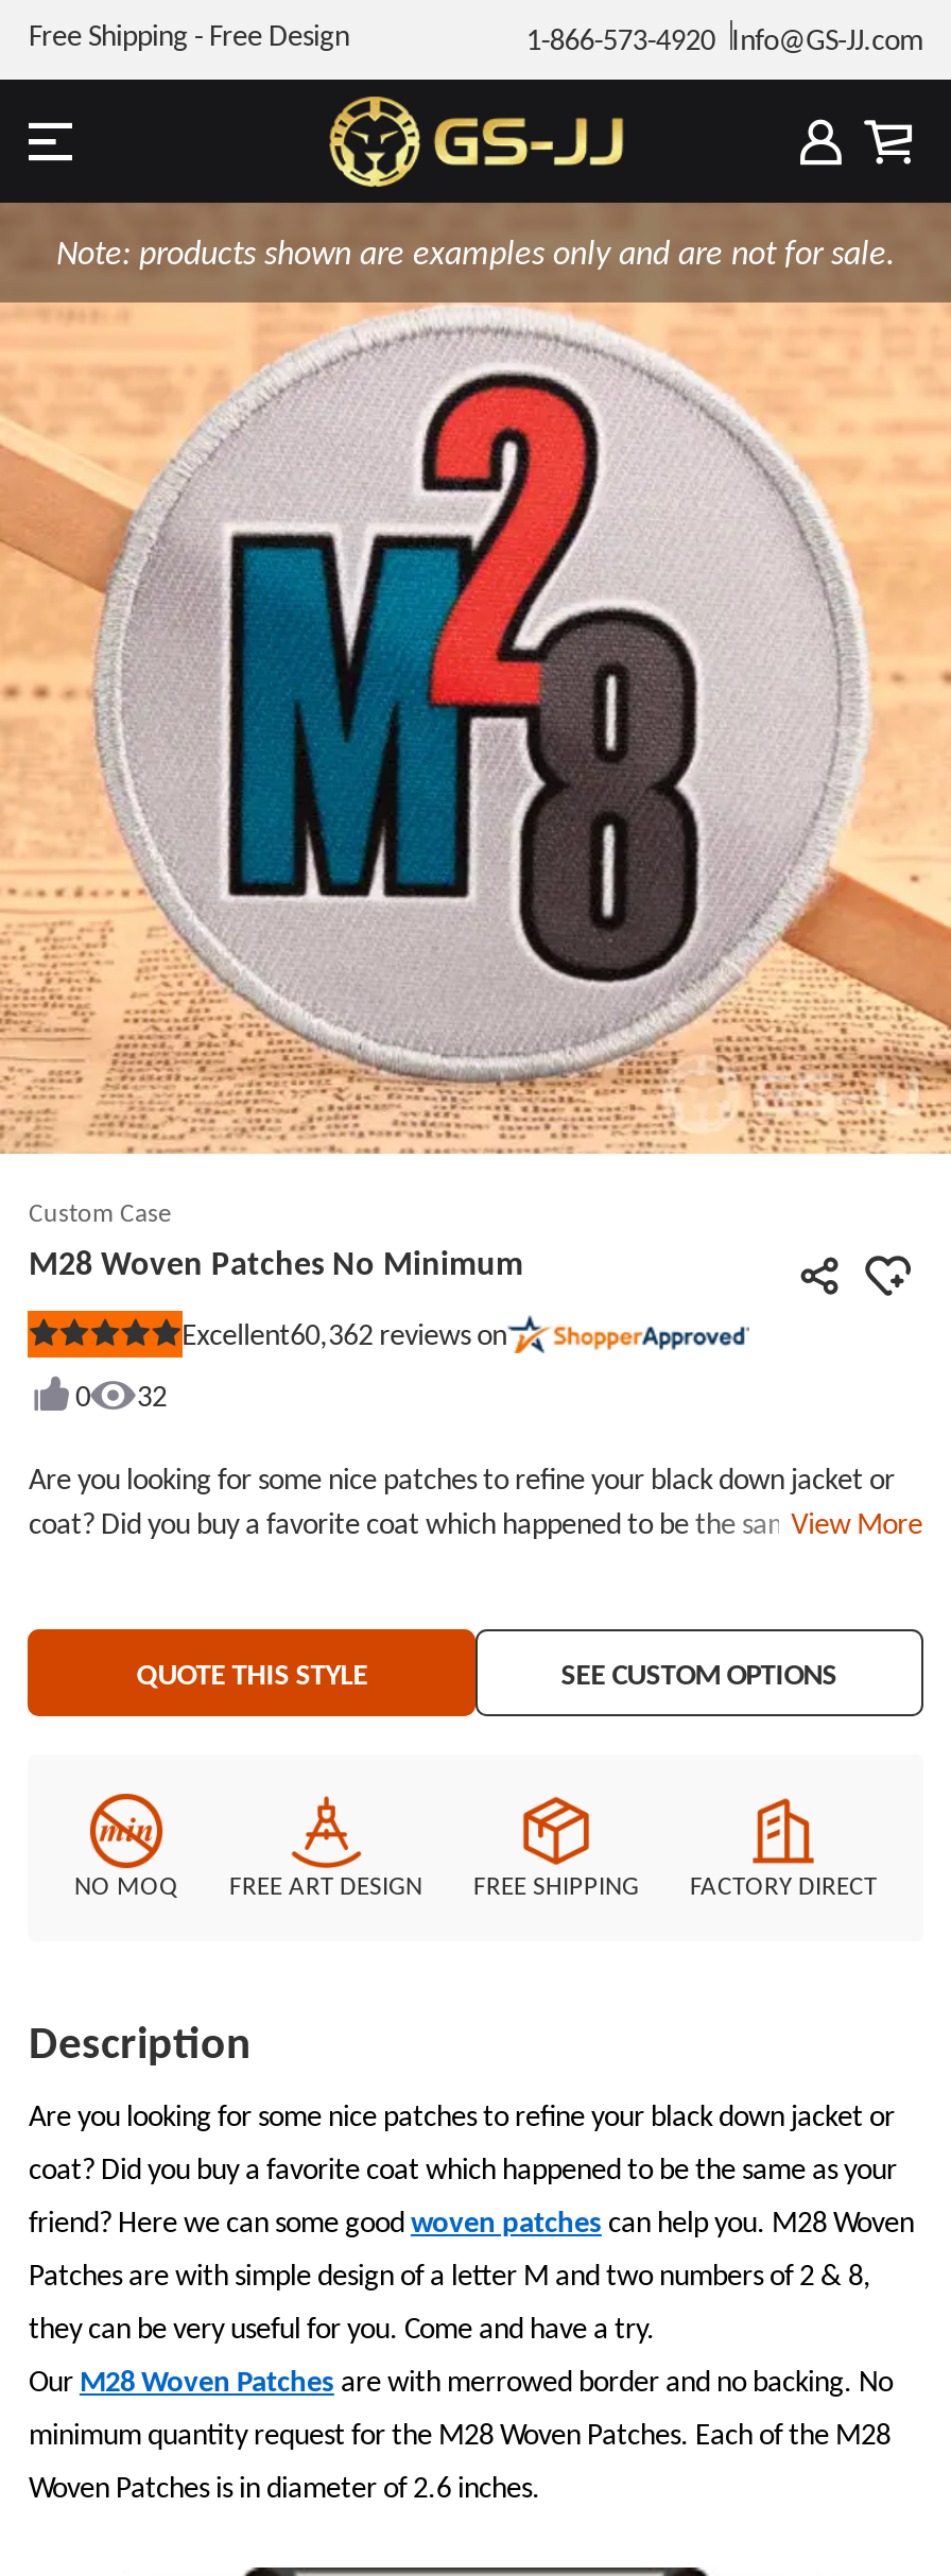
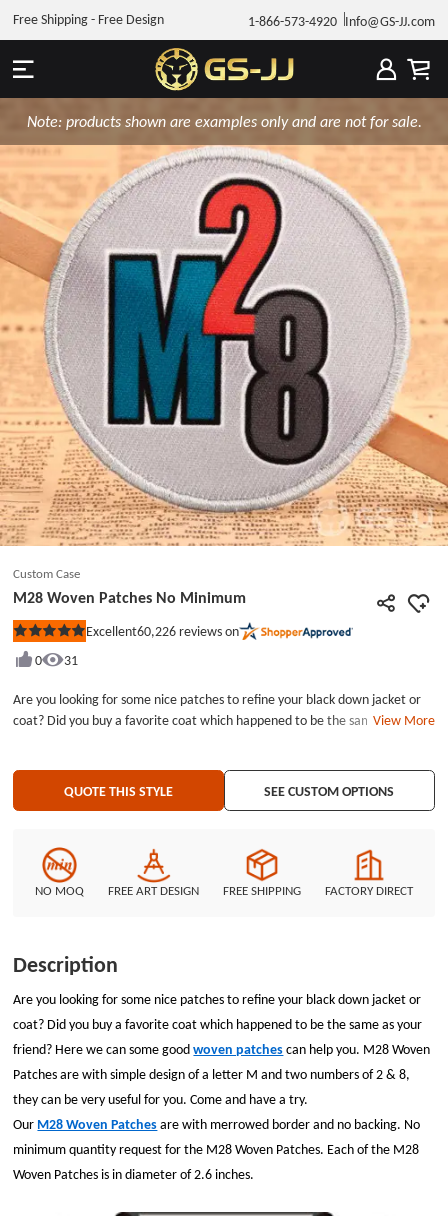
- Excellent60,362 reviews on
+ Excellent60,226 reviews on

- 32
+ 31
